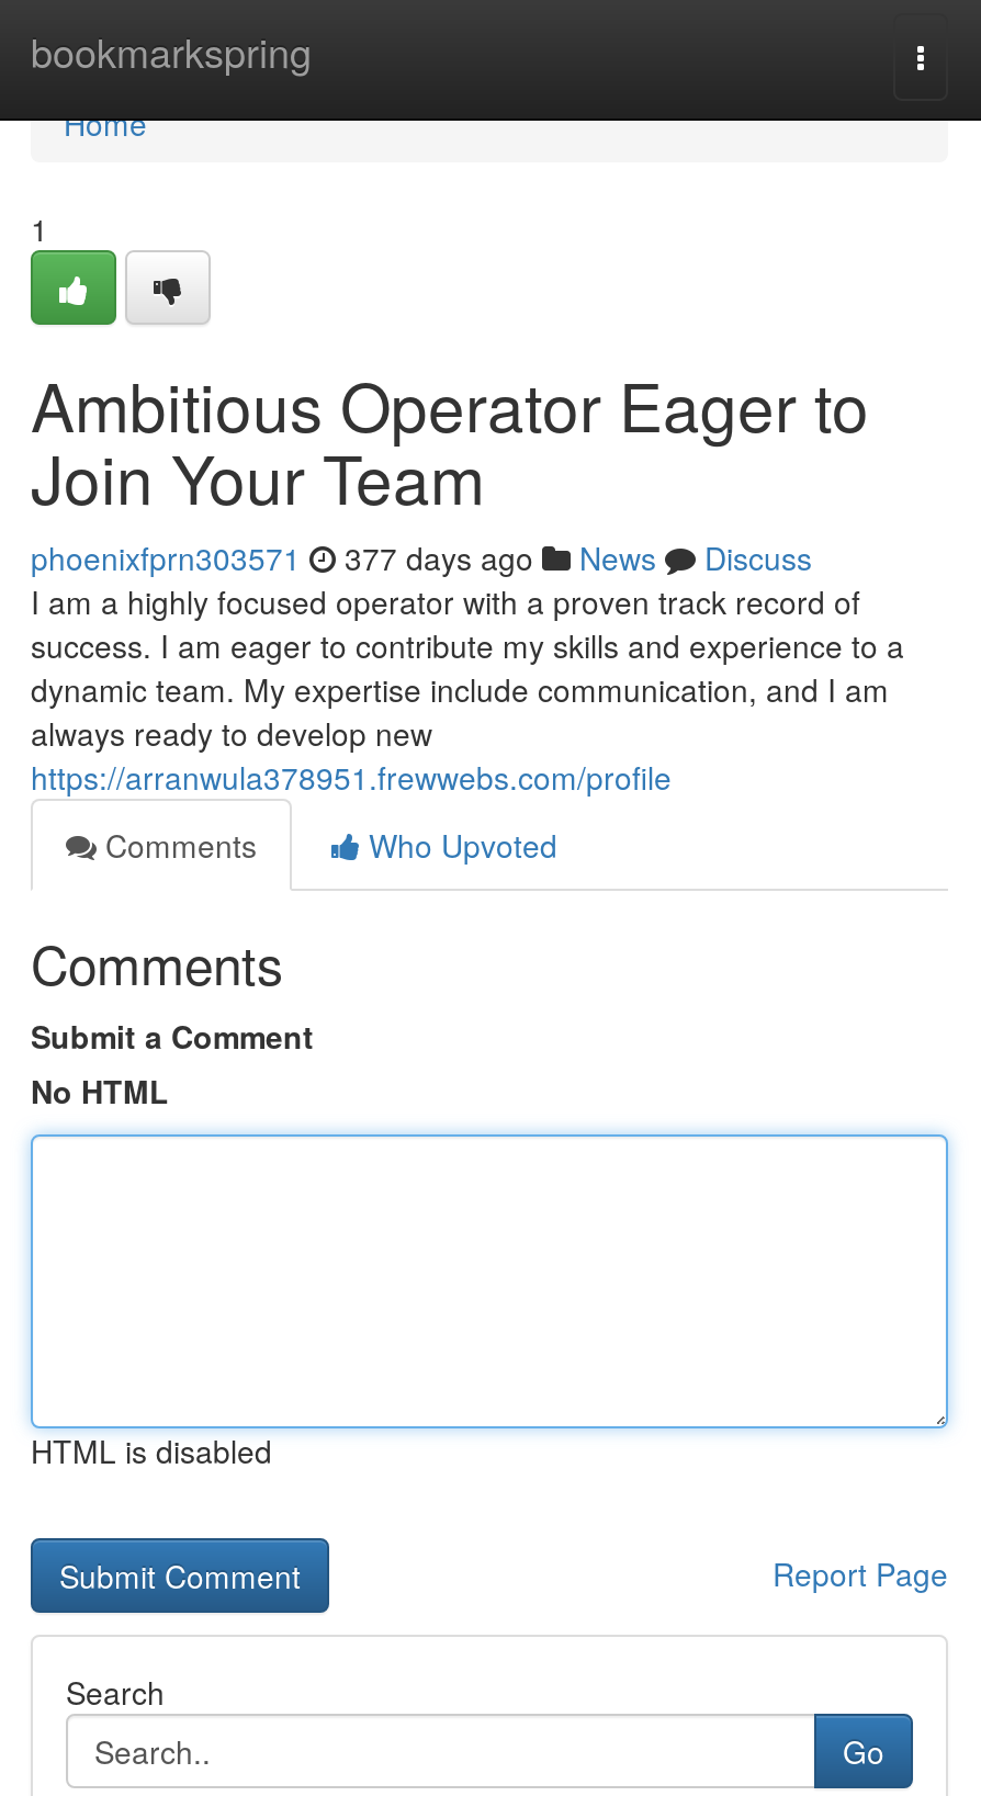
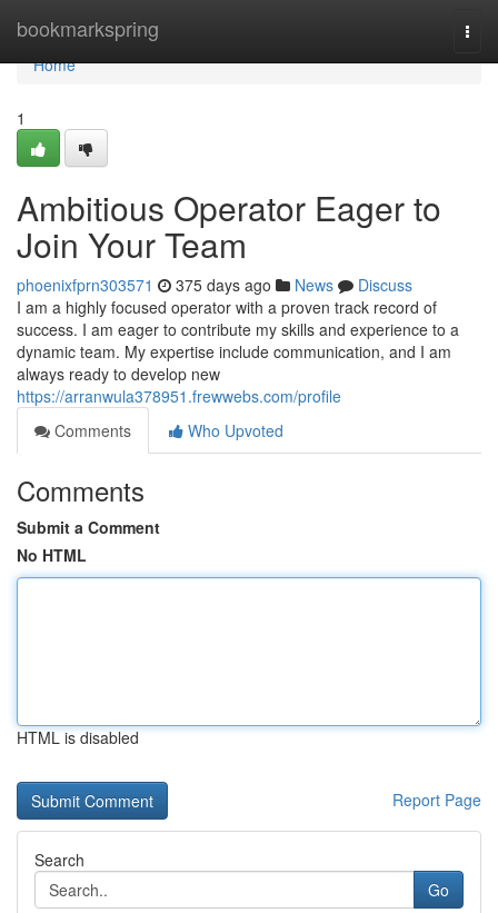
- phoenixfprn303571 377 days ago News Discuss
+ phoenixfprn303571 375 days ago News Discuss
